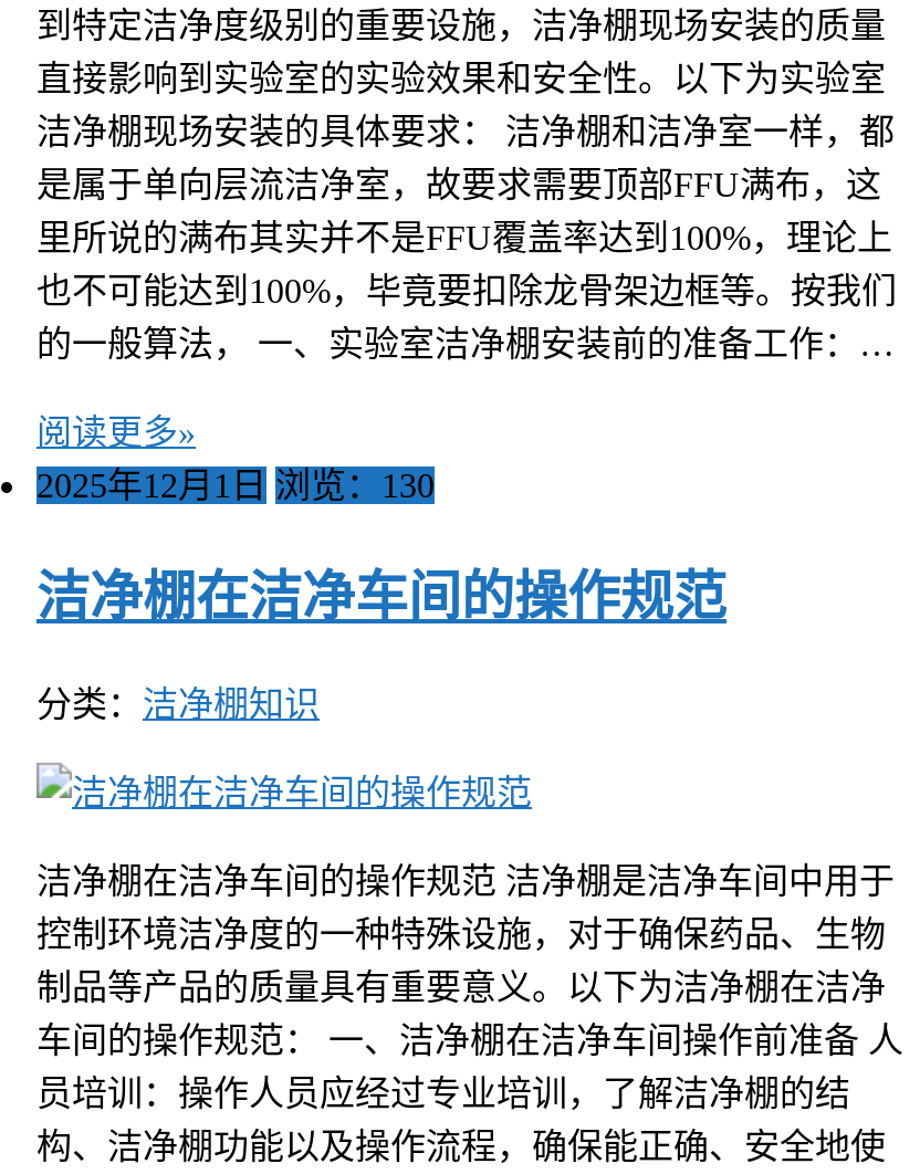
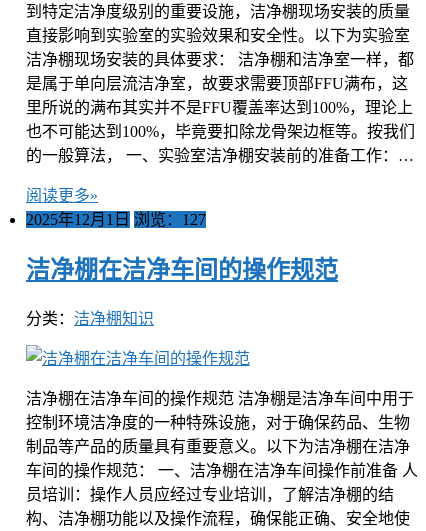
- 2025年12月1日 浏览：130
+ 2025年12月1日 浏览：127
